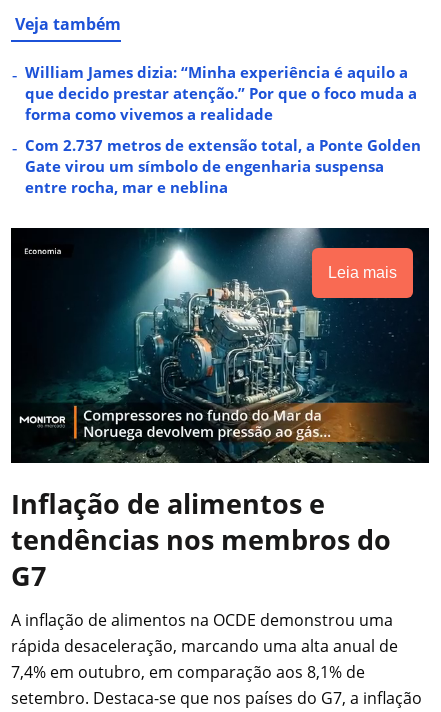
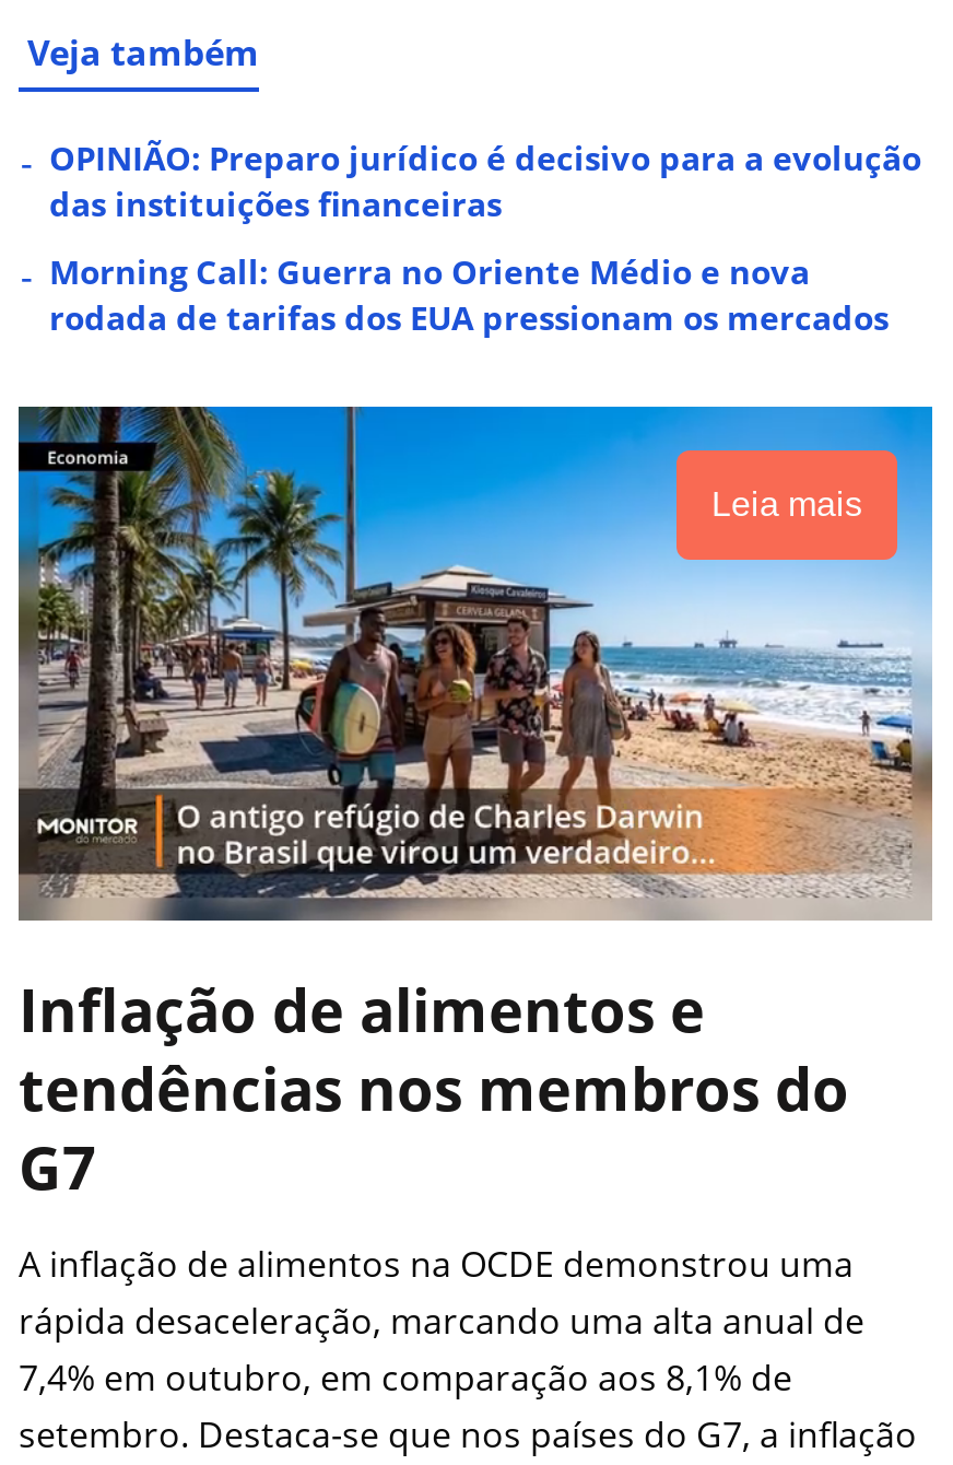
- William James dizia: “Minha experiência é aquilo a
- que decido prestar atenção.” Por que o foco muda a
- forma como vivemos a realidade
+ OPINIÃO: Preparo jurídico é decisivo para a evolução
+ das instituições financeiras

- Com 2.737 metros de extensão total, a Ponte Golden
- Gate virou um símbolo de engenharia suspensa
- entre rocha, mar e neblina
+ Morning Call: Guerra no Oriente Médio e nova
+ rodada de tarifas dos EUA pressionam os mercados

- [image]
+ [image]
